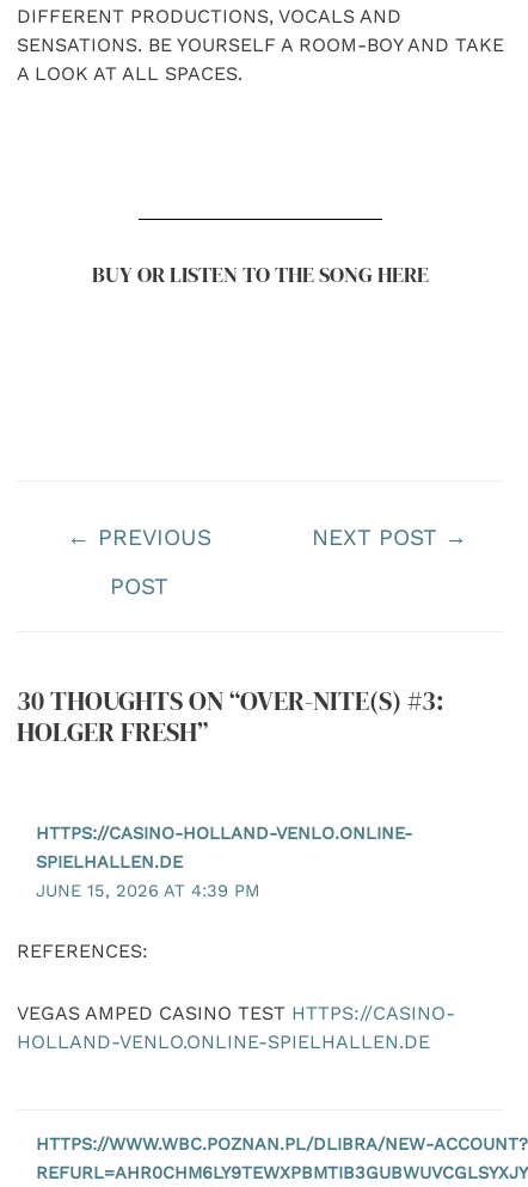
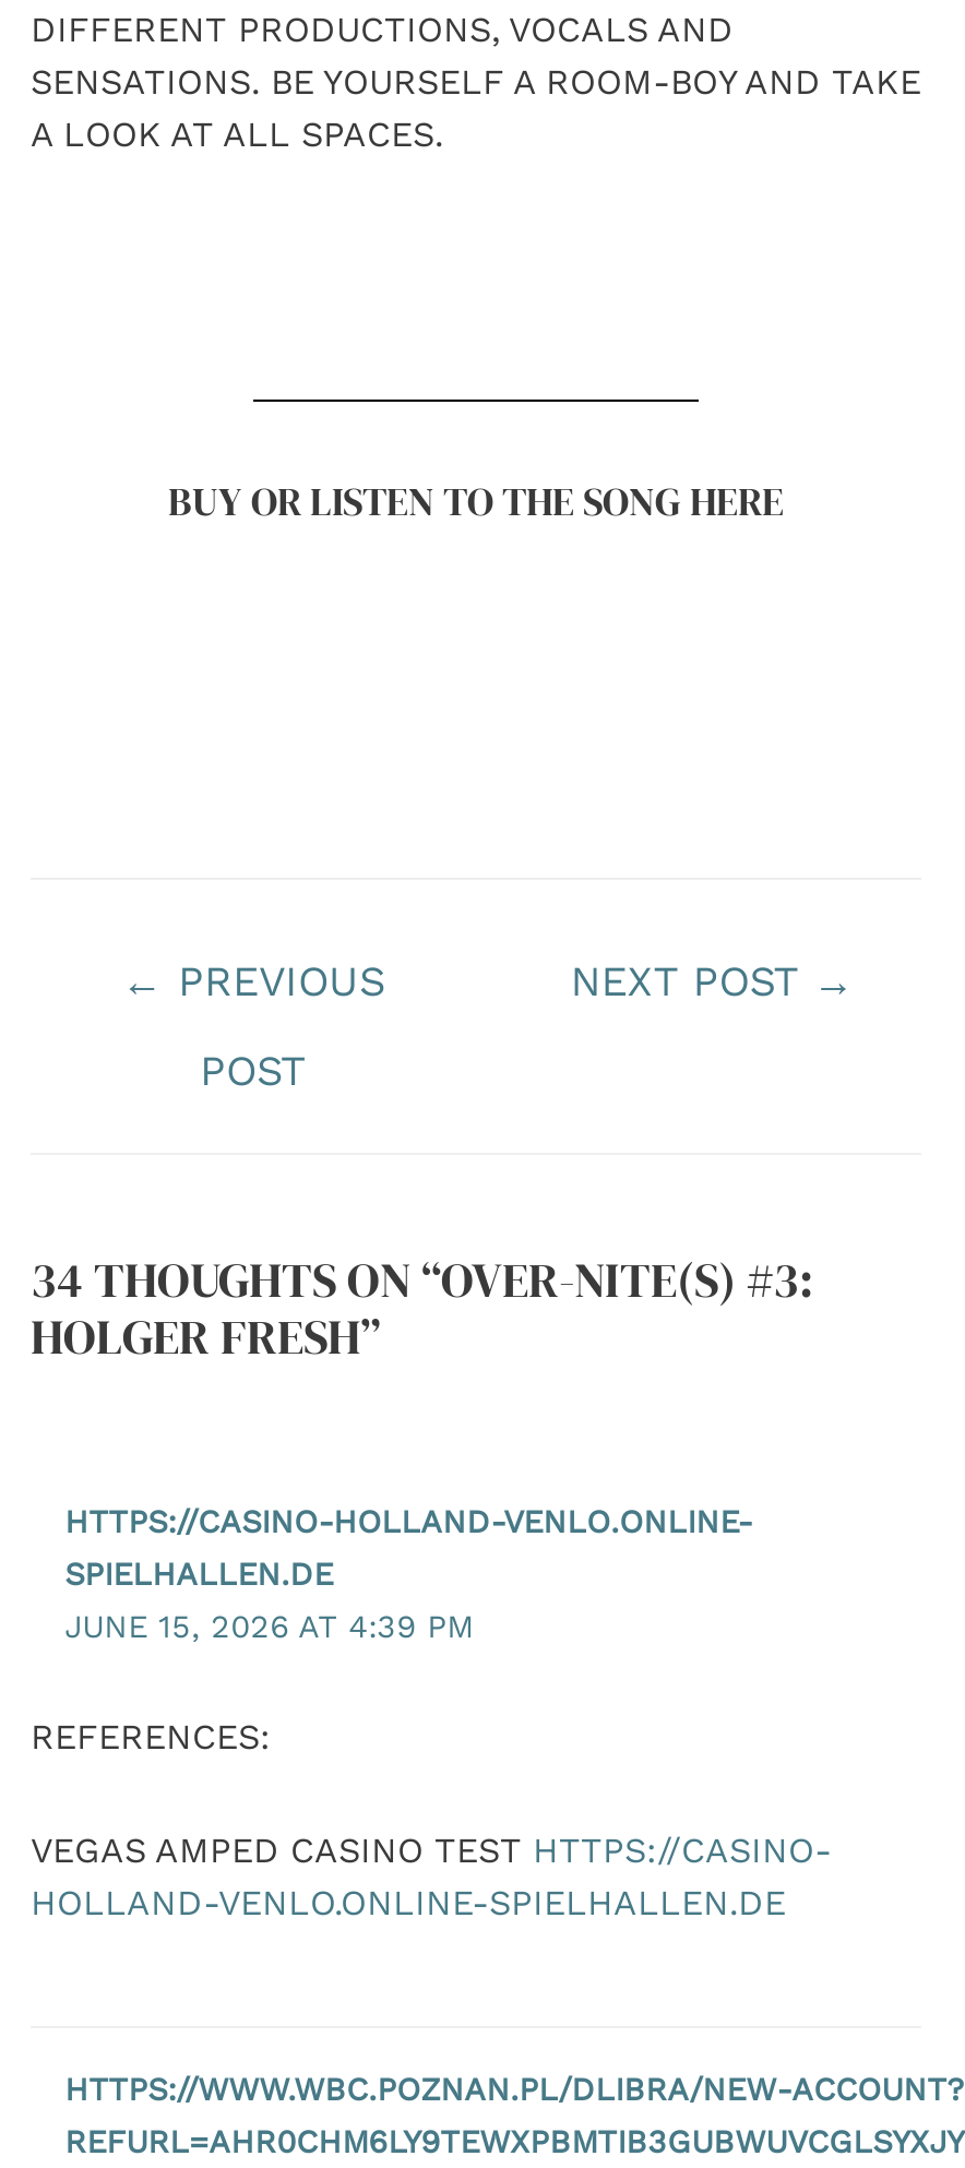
- 30 THOUGHTS ON “OVER-NITE(S) #3:
+ 34 THOUGHTS ON “OVER-NITE(S) #3:
